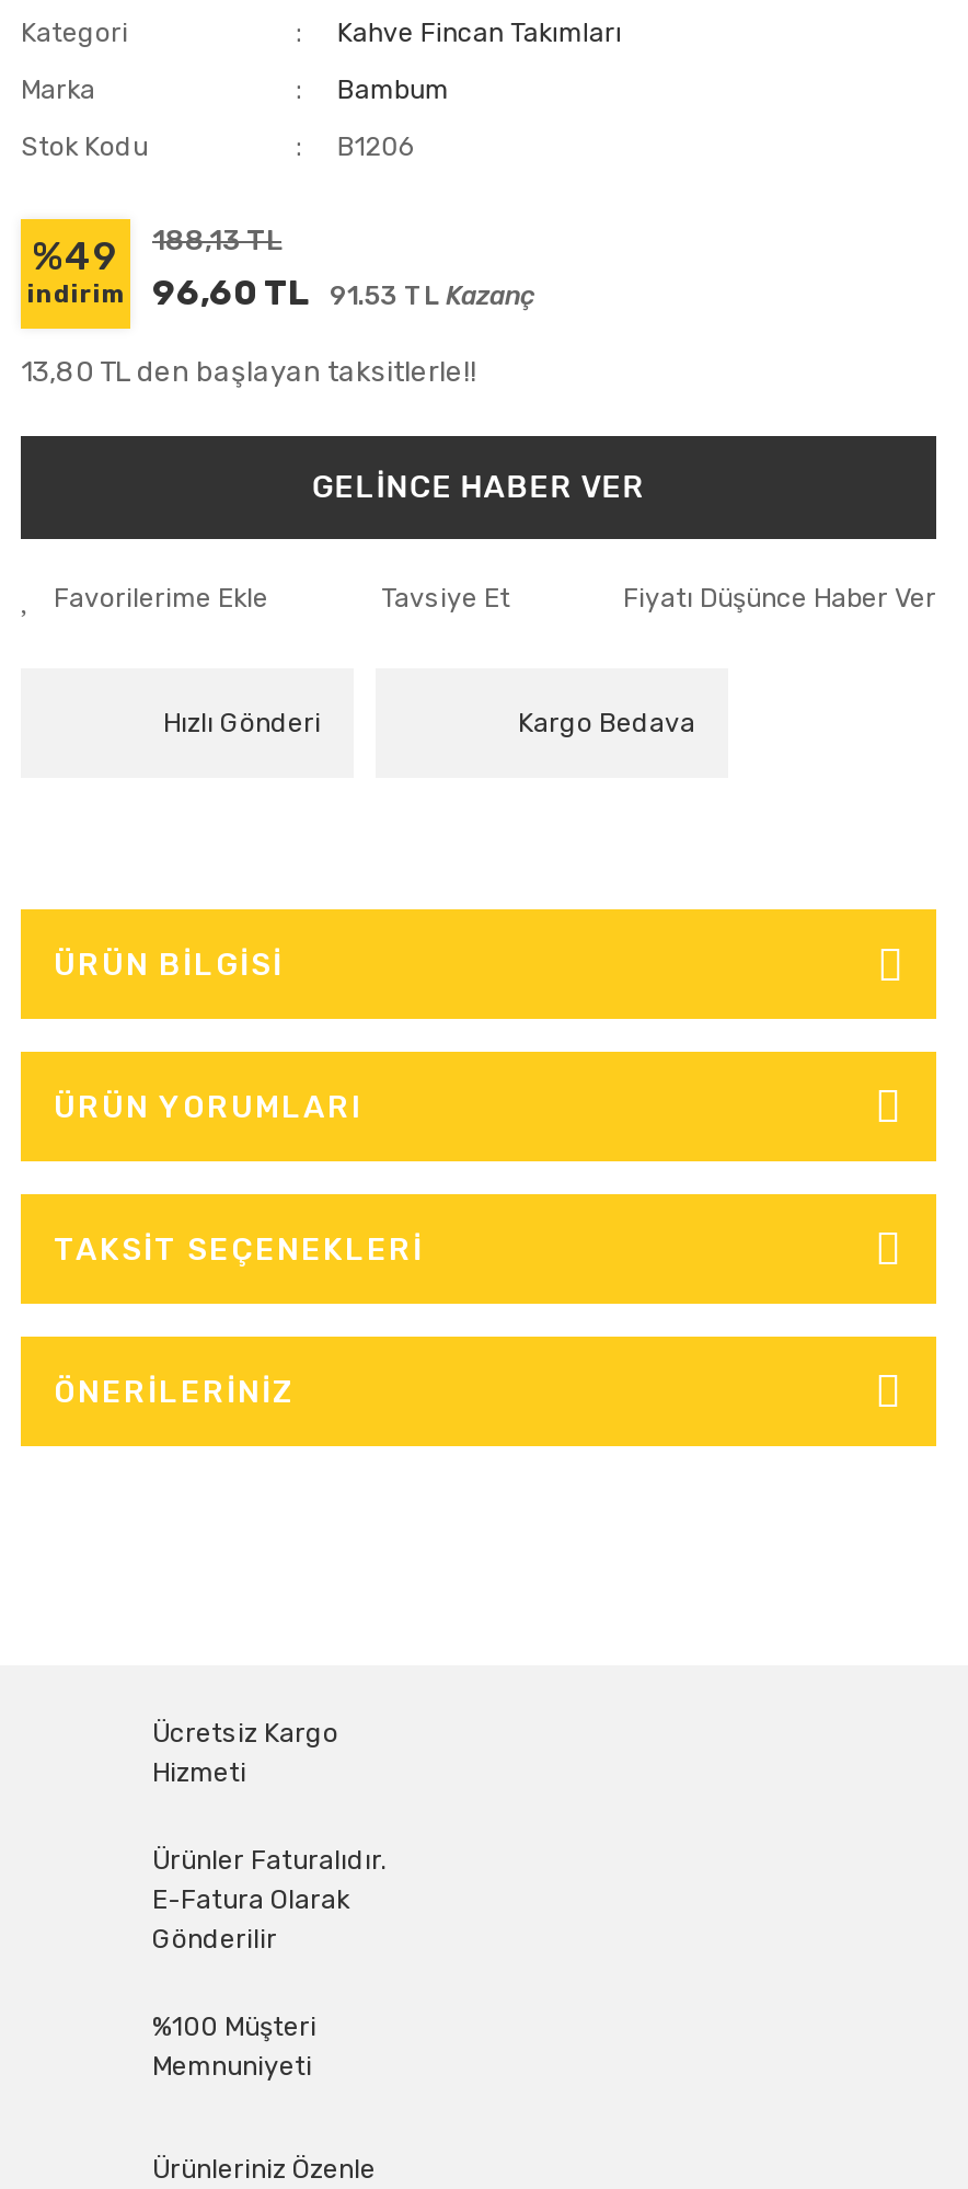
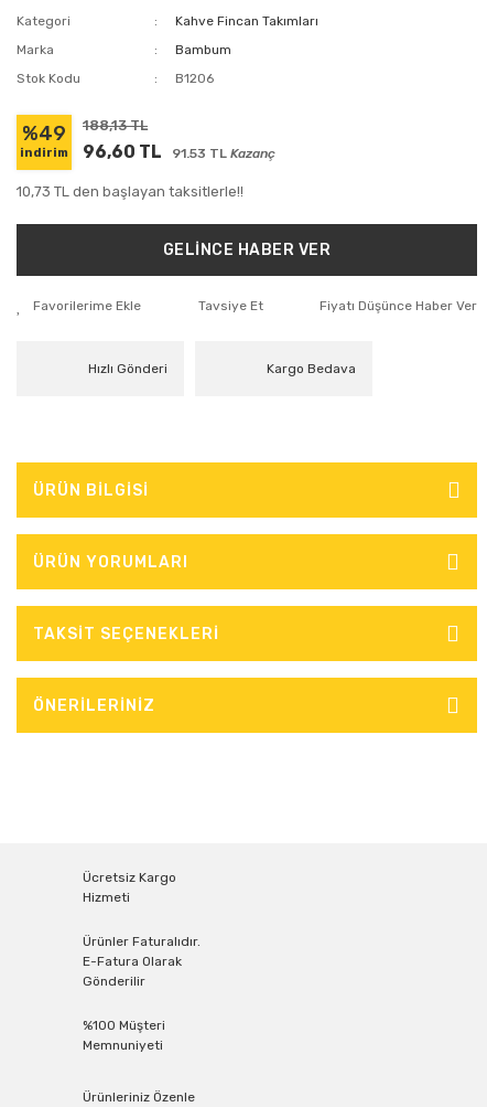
- 13,80 TL den başlayan taksitlerle!!
+ 10,73 TL den başlayan taksitlerle!!
